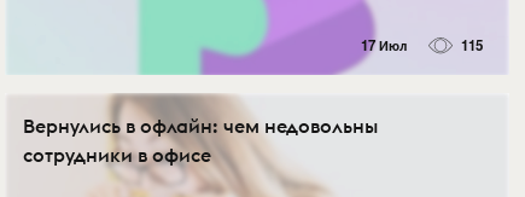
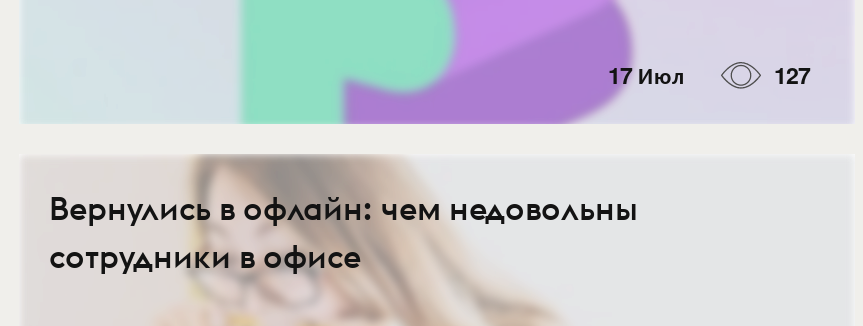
- 115
+ 127
